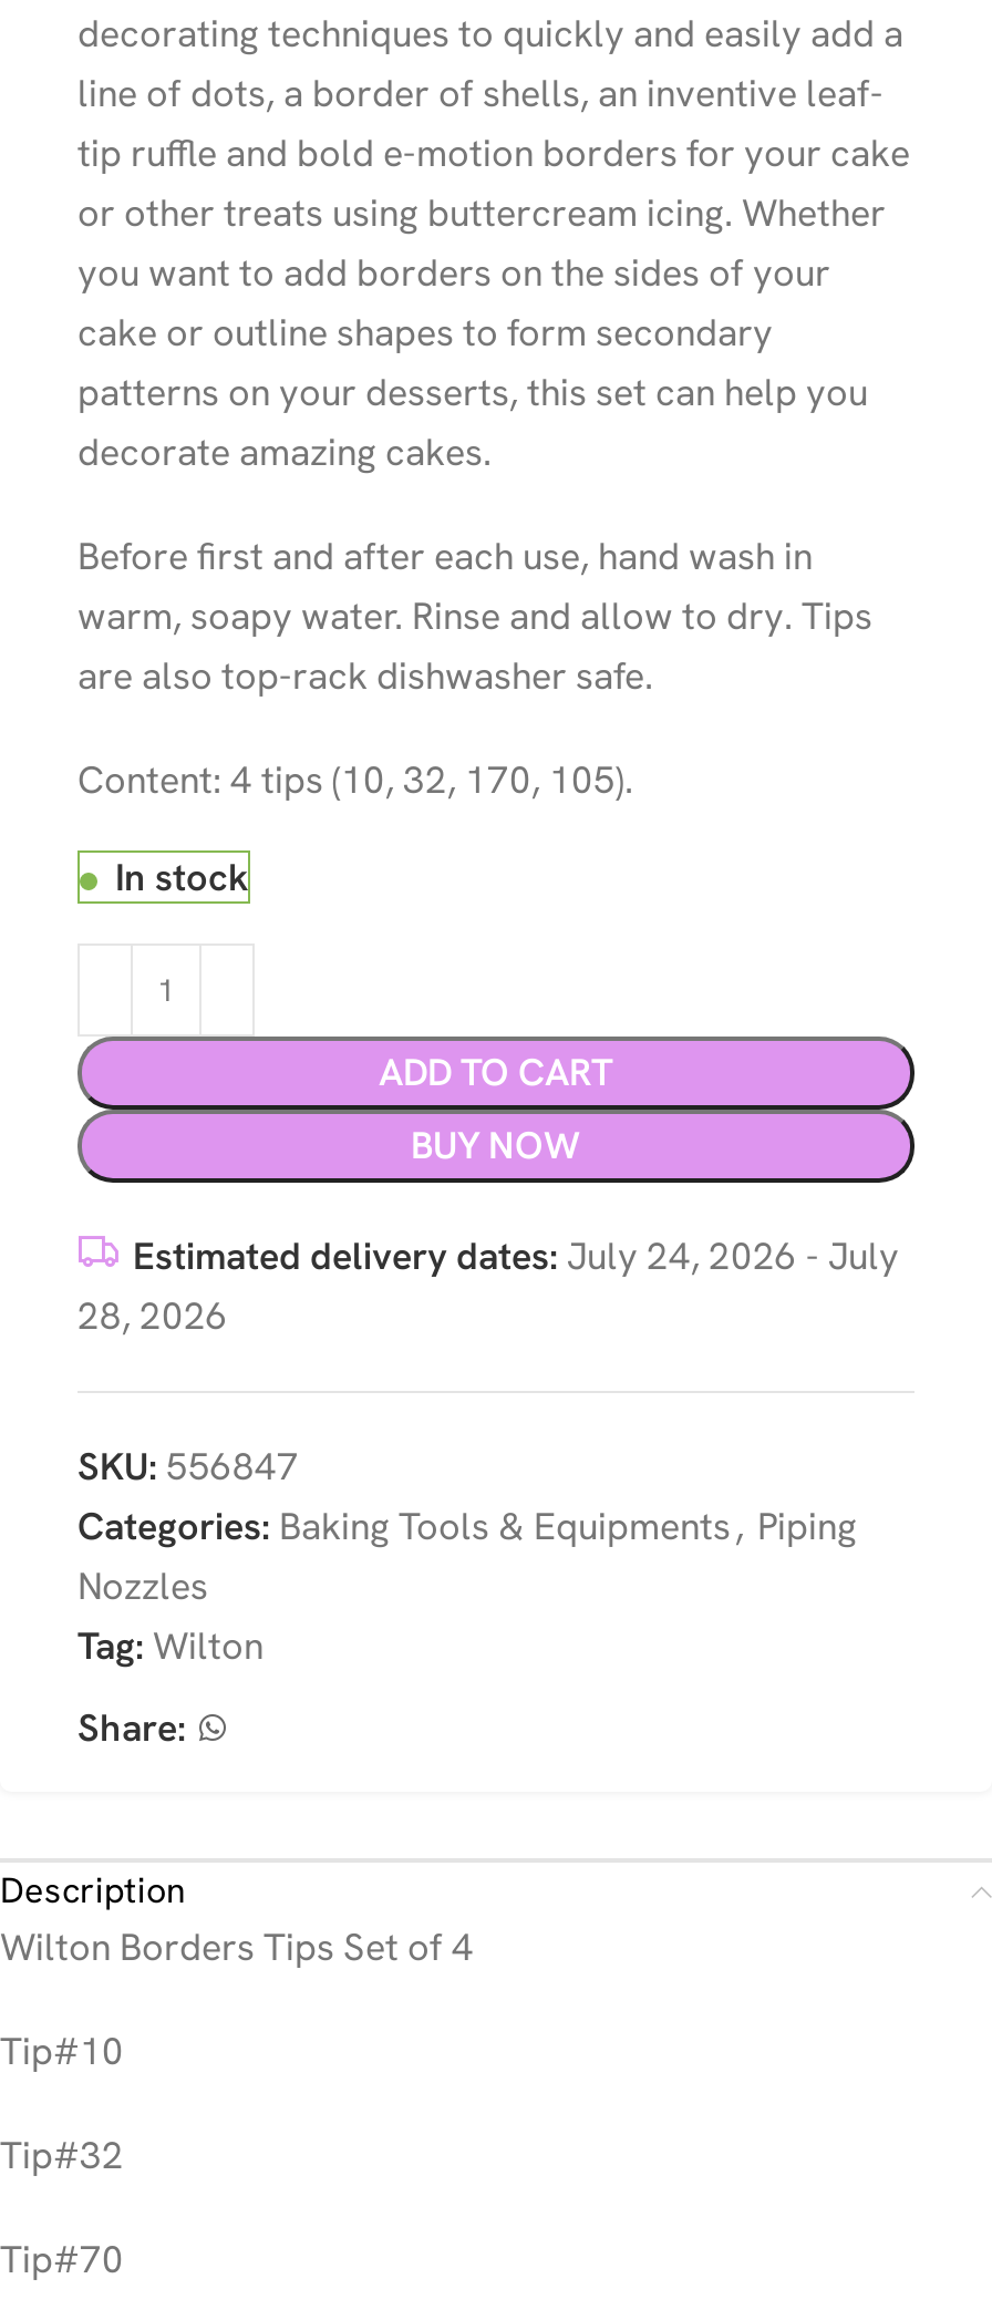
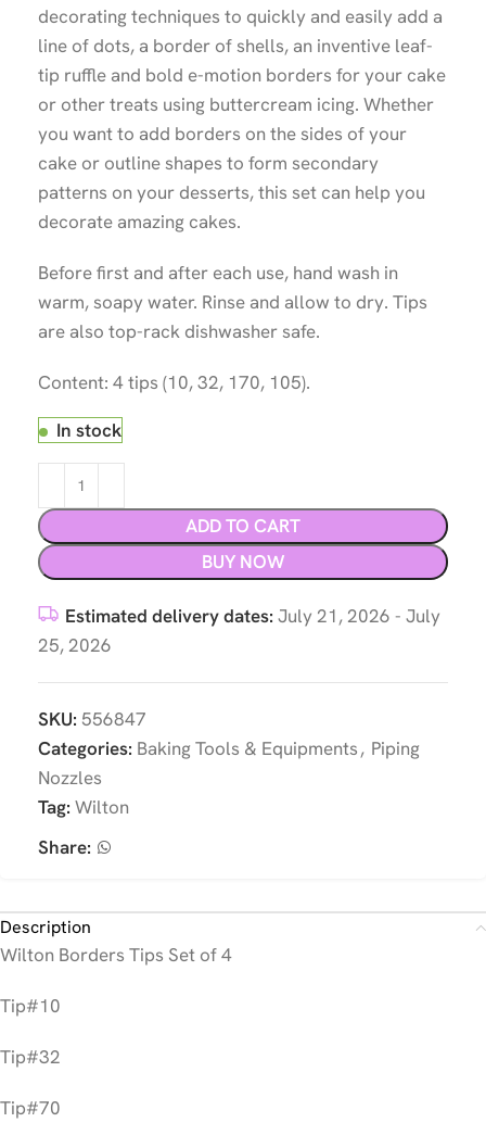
- Estimated delivery dates: July 24, 2026 - July
+ Estimated delivery dates: July 21, 2026 - July

- 28, 2026
+ 25, 2026
